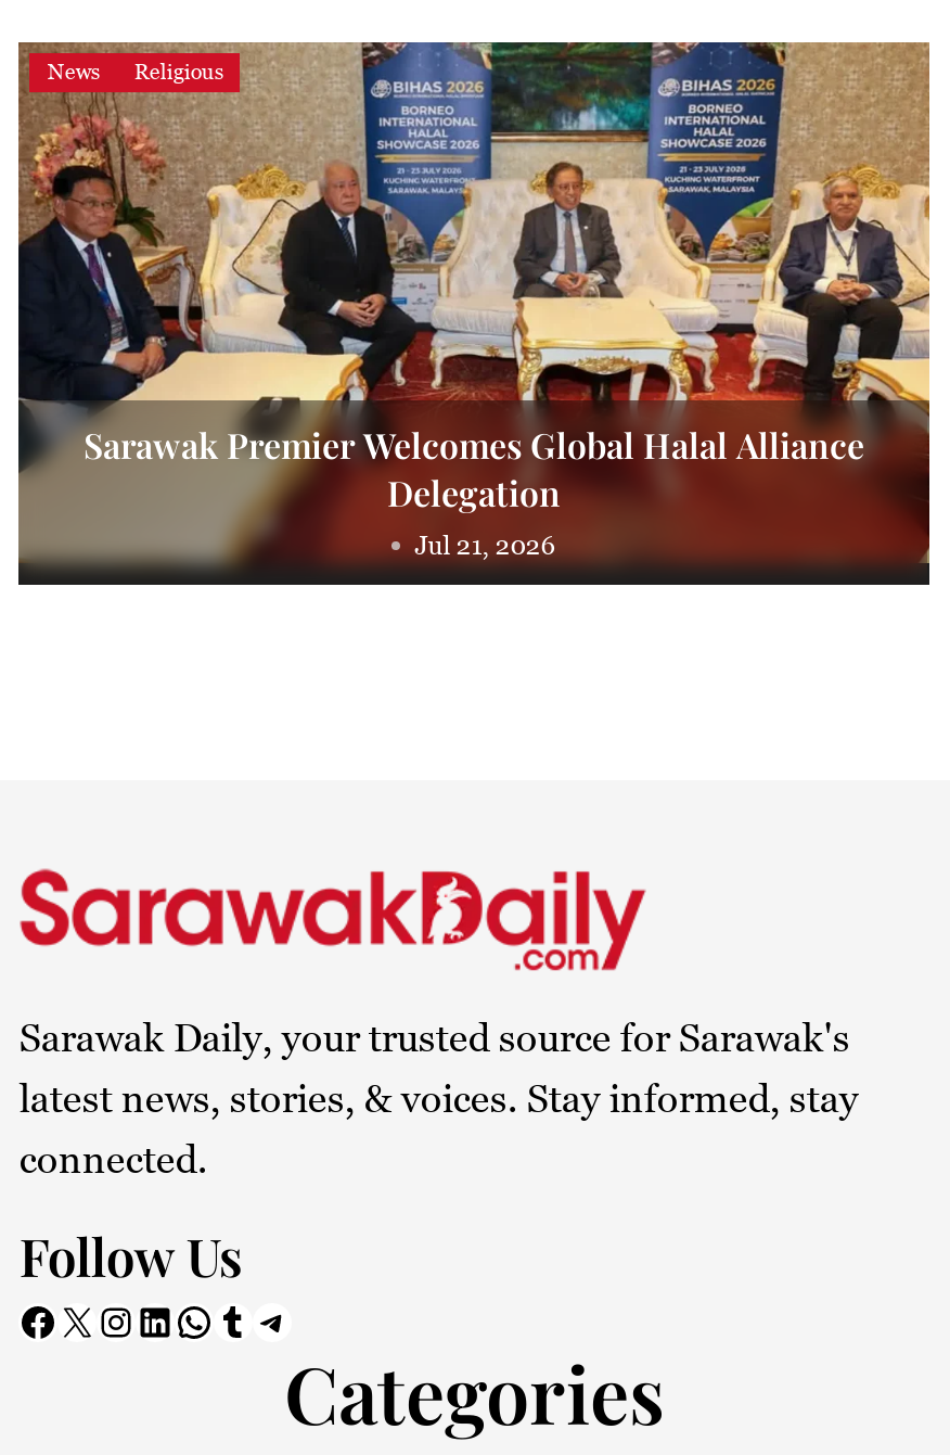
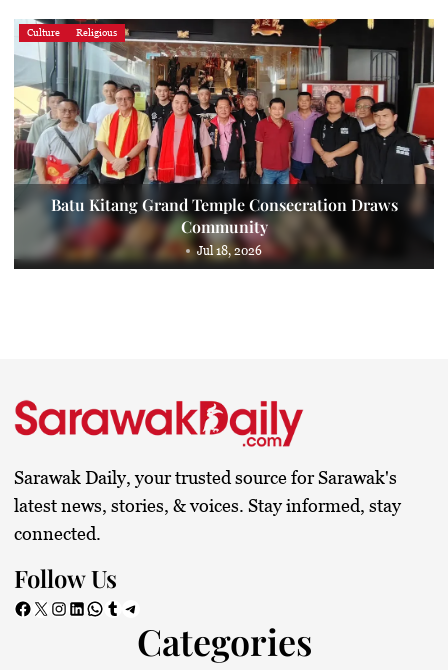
- [image]
- News
+ [image]
+ Culture

- Sarawak Premier Welcomes Global Halal Alliance
- Delegation
- Jul 21, 2026
+ Batu Kitang Grand Temple Consecration Draws
+ Community
+ Jul 18, 2026
